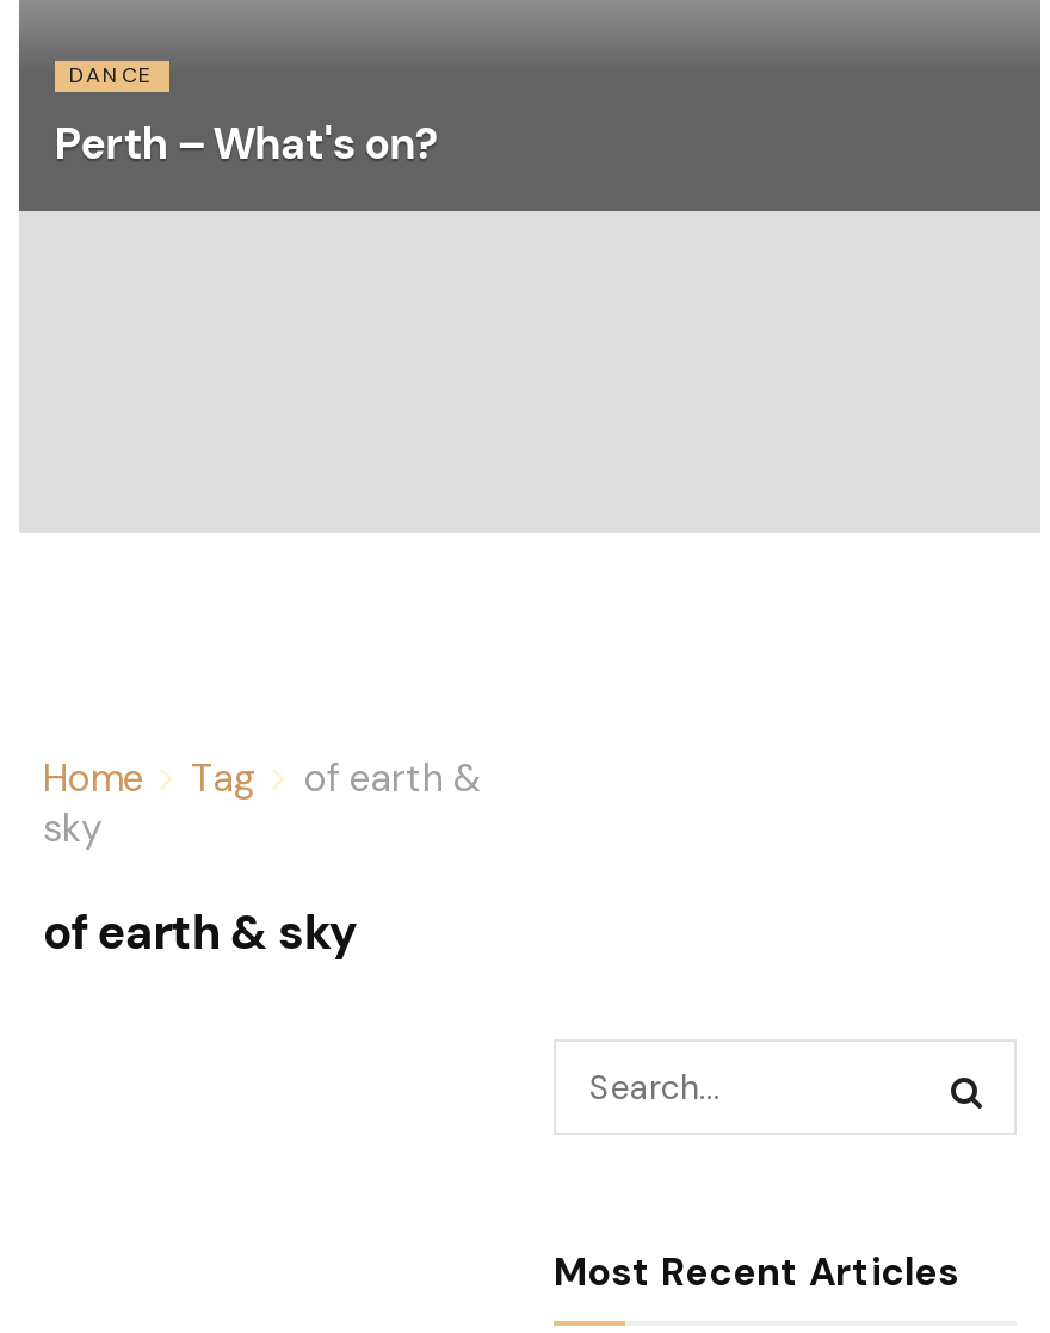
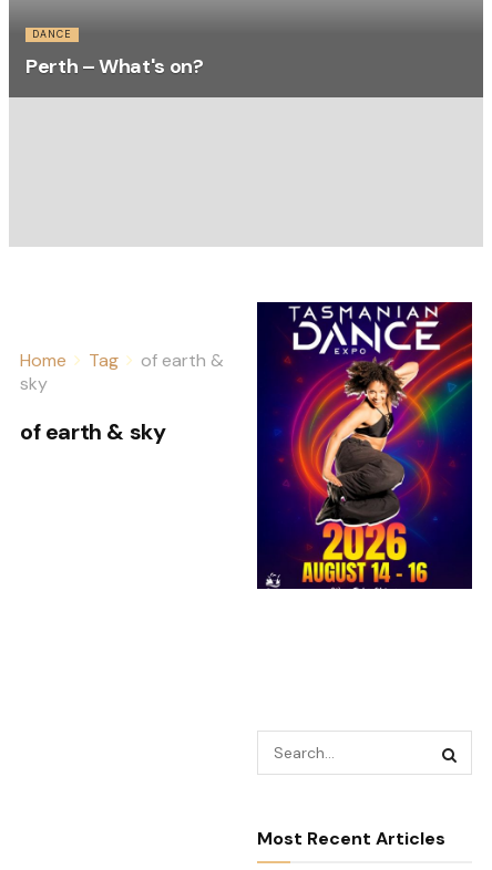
+ [image]
